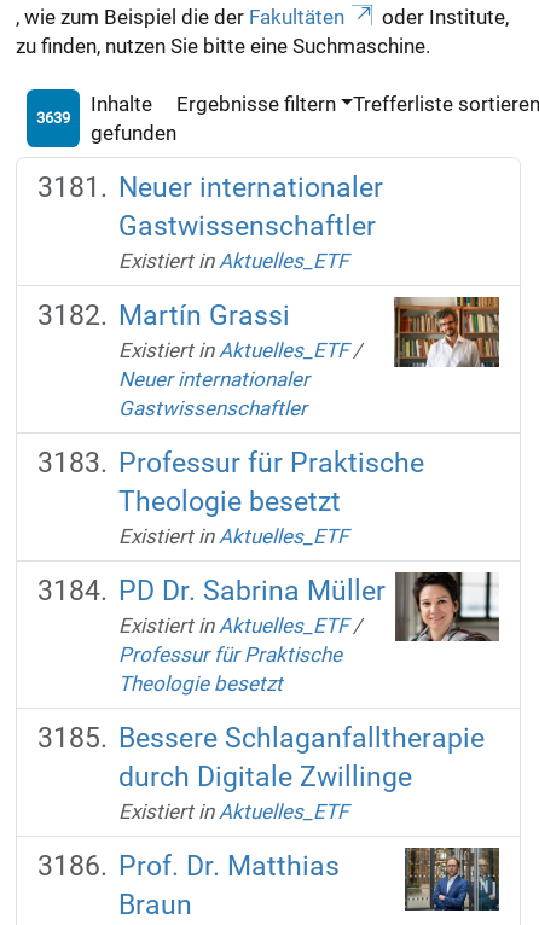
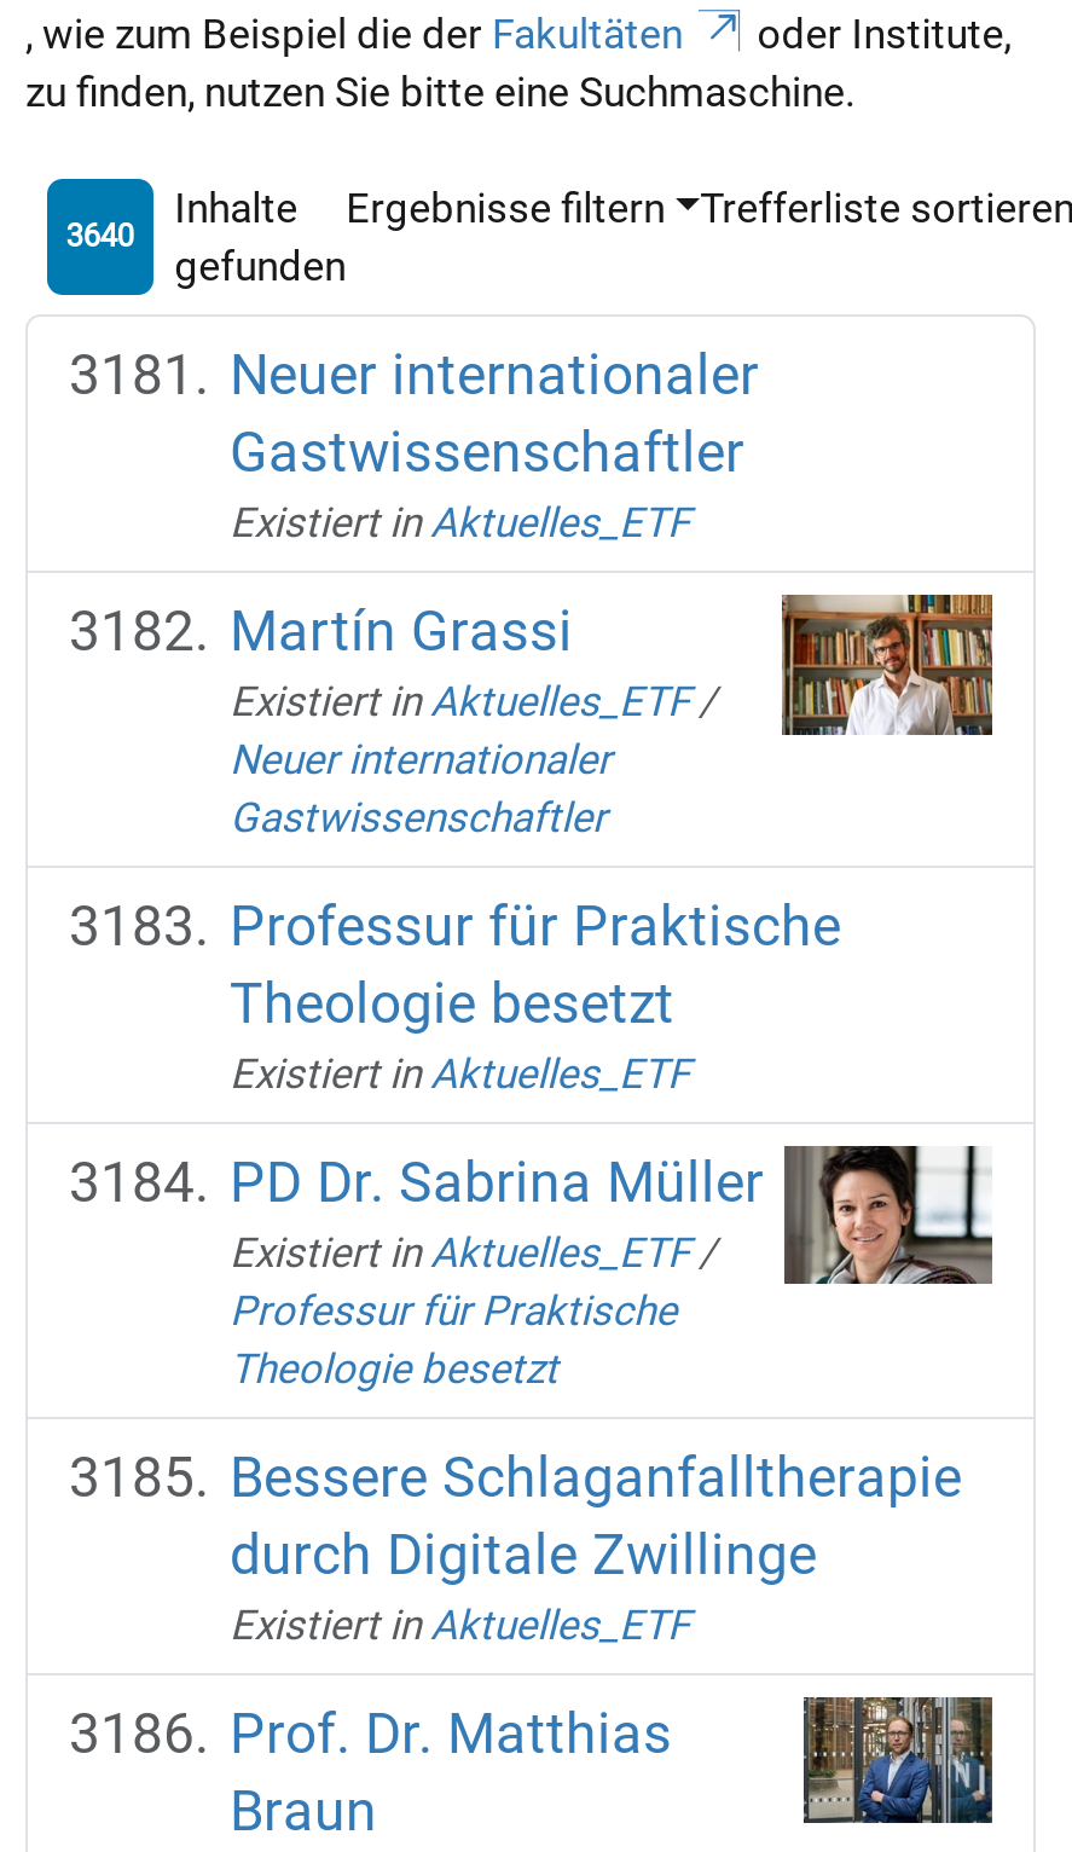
- 3639
+ 3640
